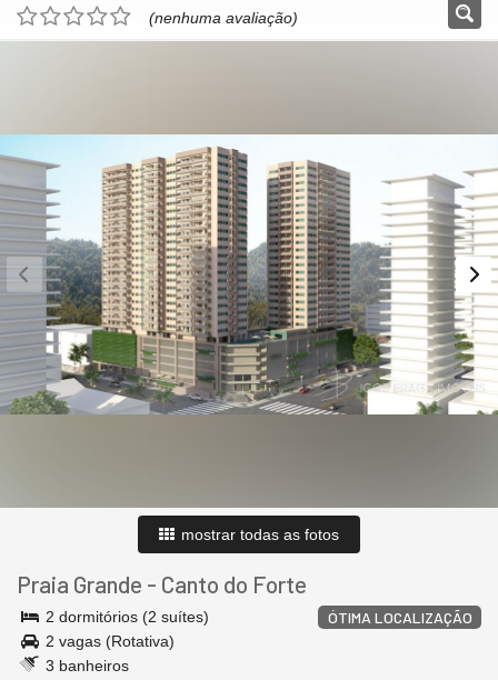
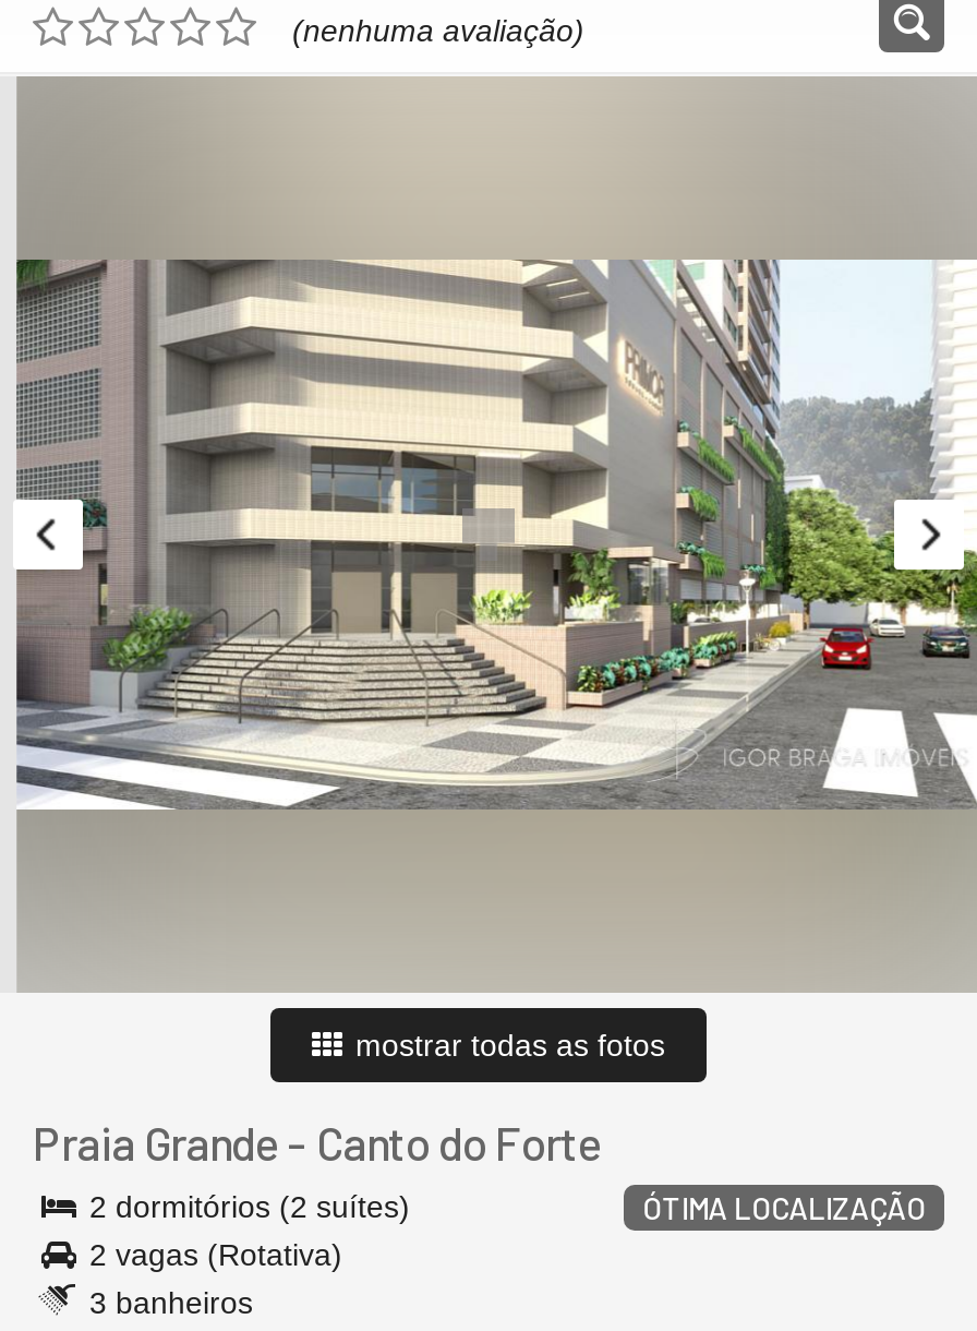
- [image]
+ [image]
